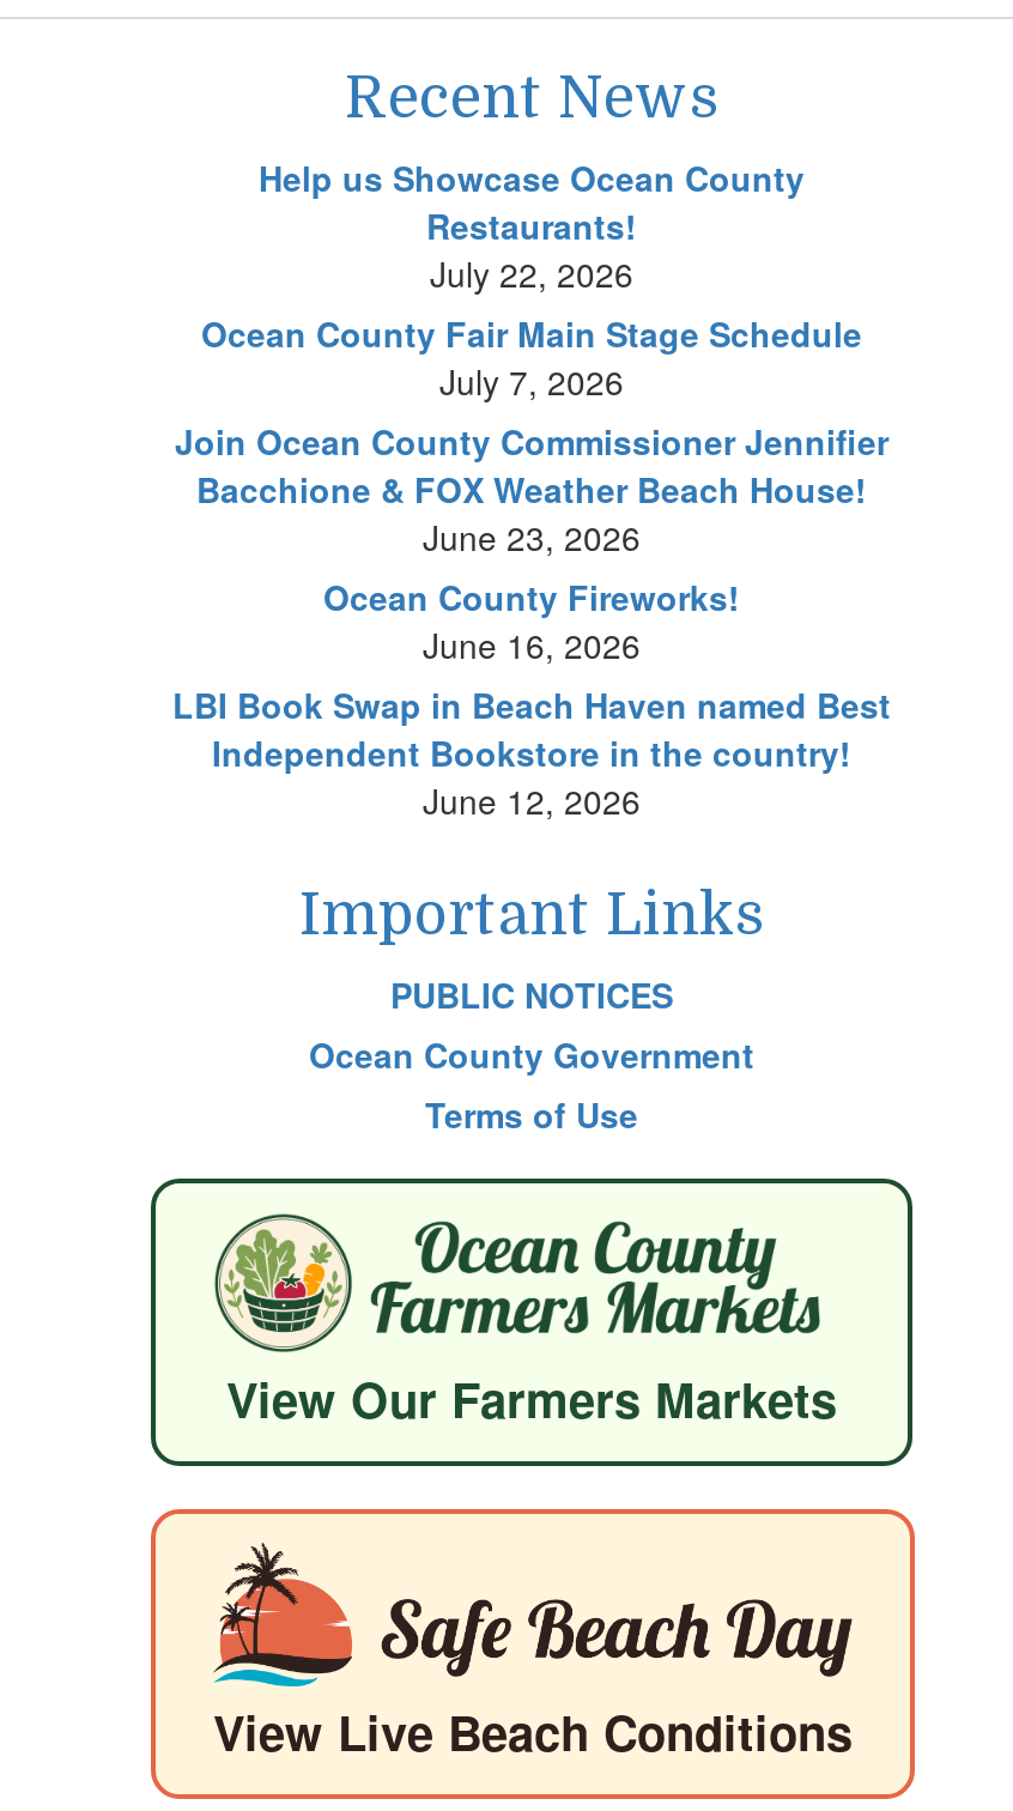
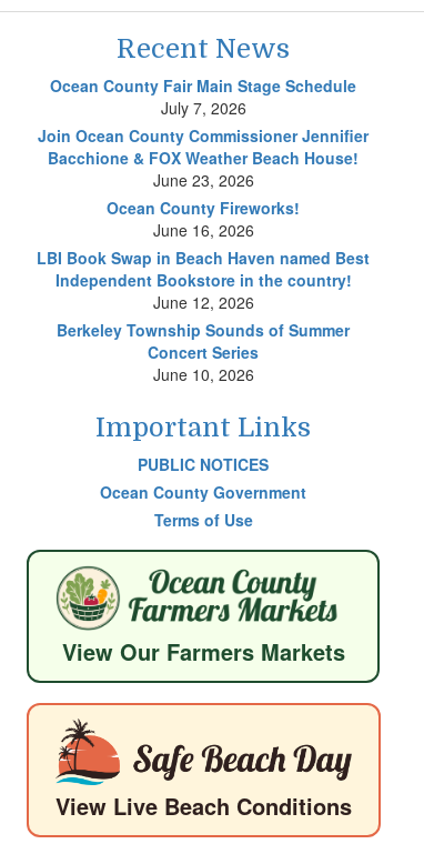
- Help us Showcase Ocean County
- Restaurants!
- July 22, 2026

moved up: Ocean County Fair Main Stage Schedule | July 7, 2026 | Join Ocean County Commissioner Jennifier | ... | Independent Bookstore in the country! | June 12, 2026

+ Berkeley Township Sounds of Summer
+ Concert Series
+ June 10, 2026
